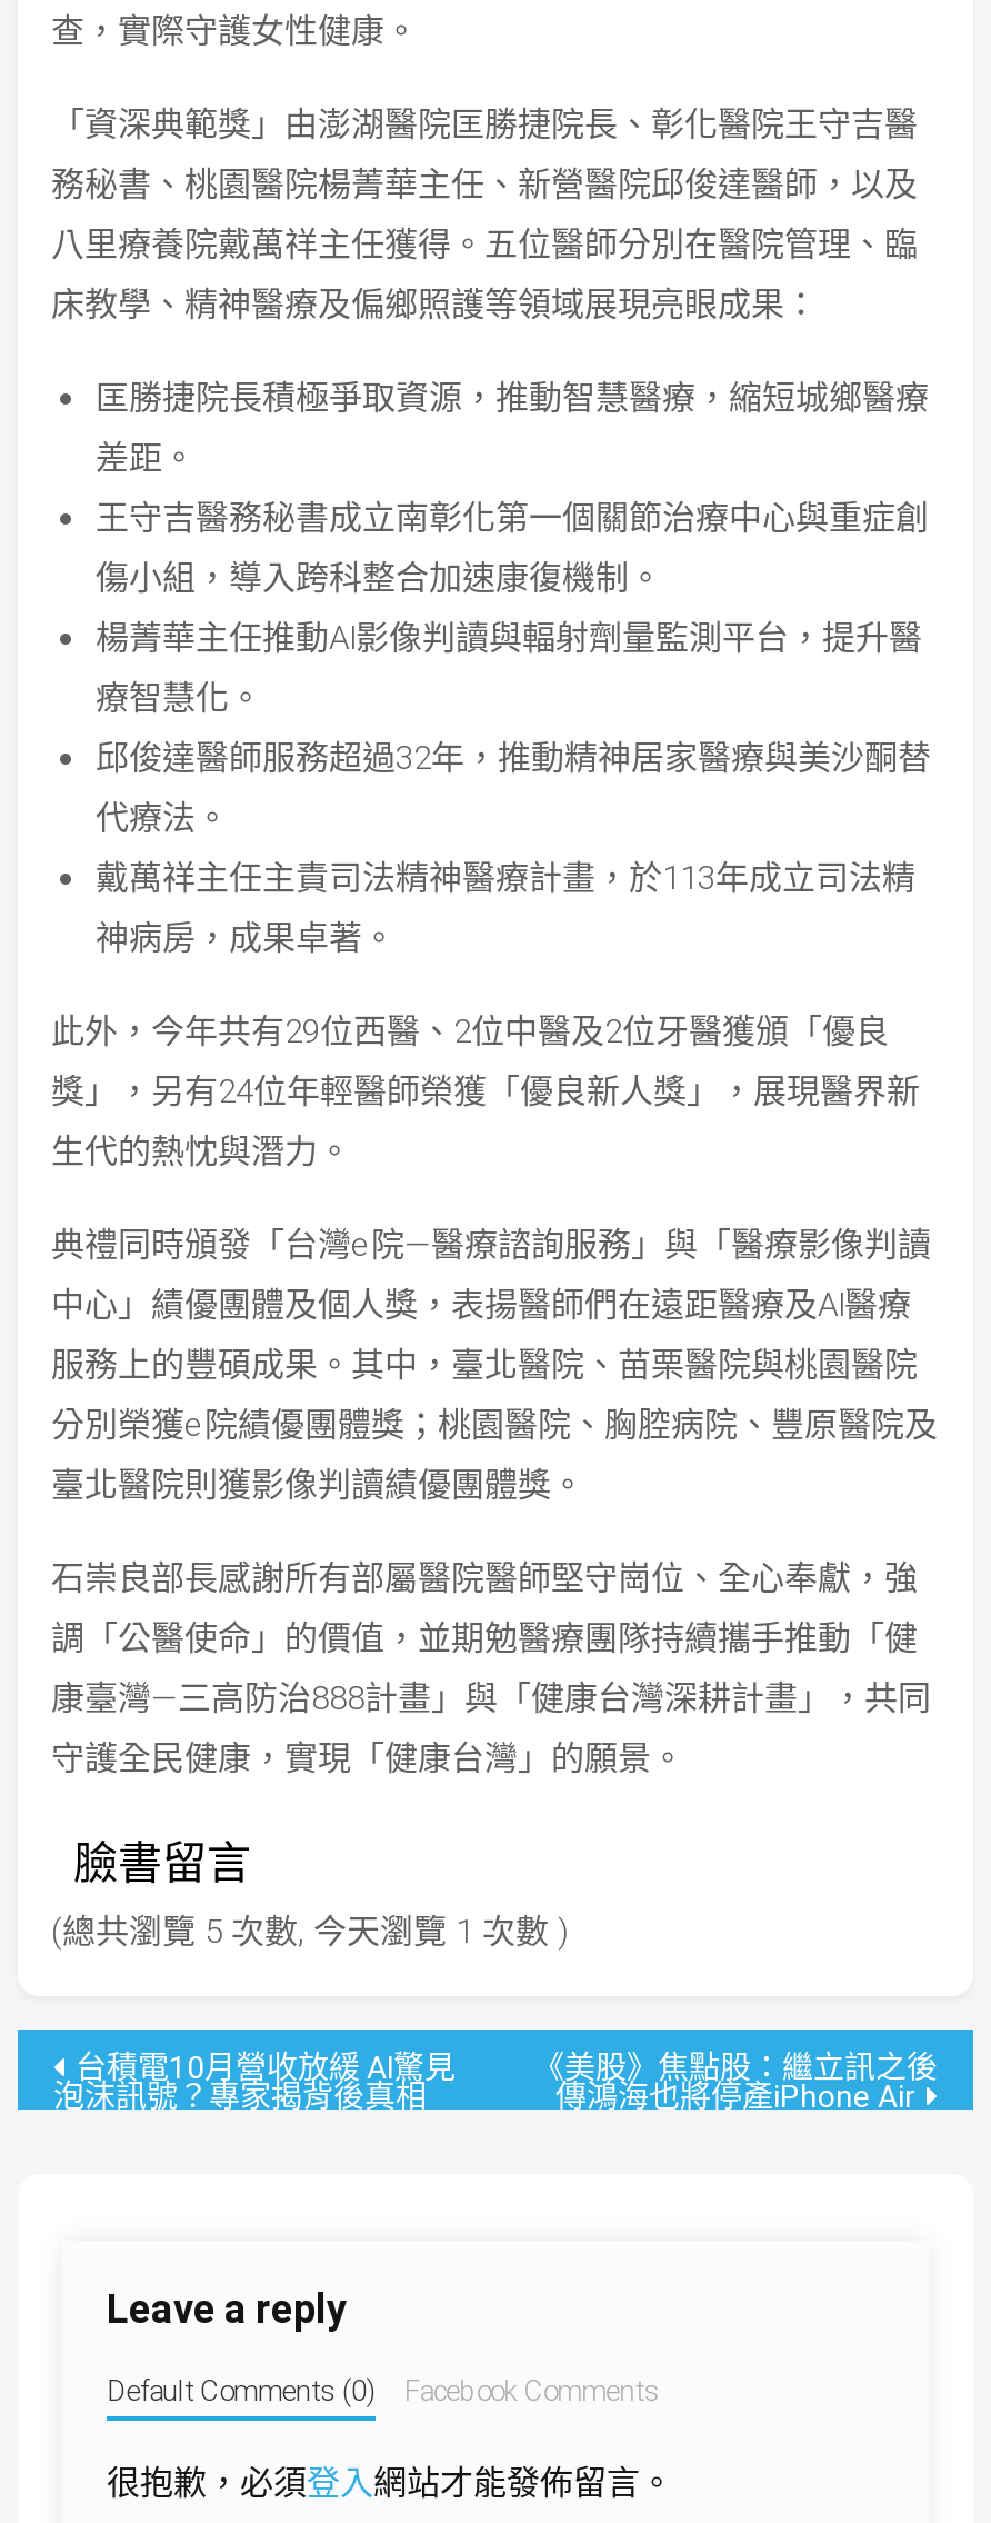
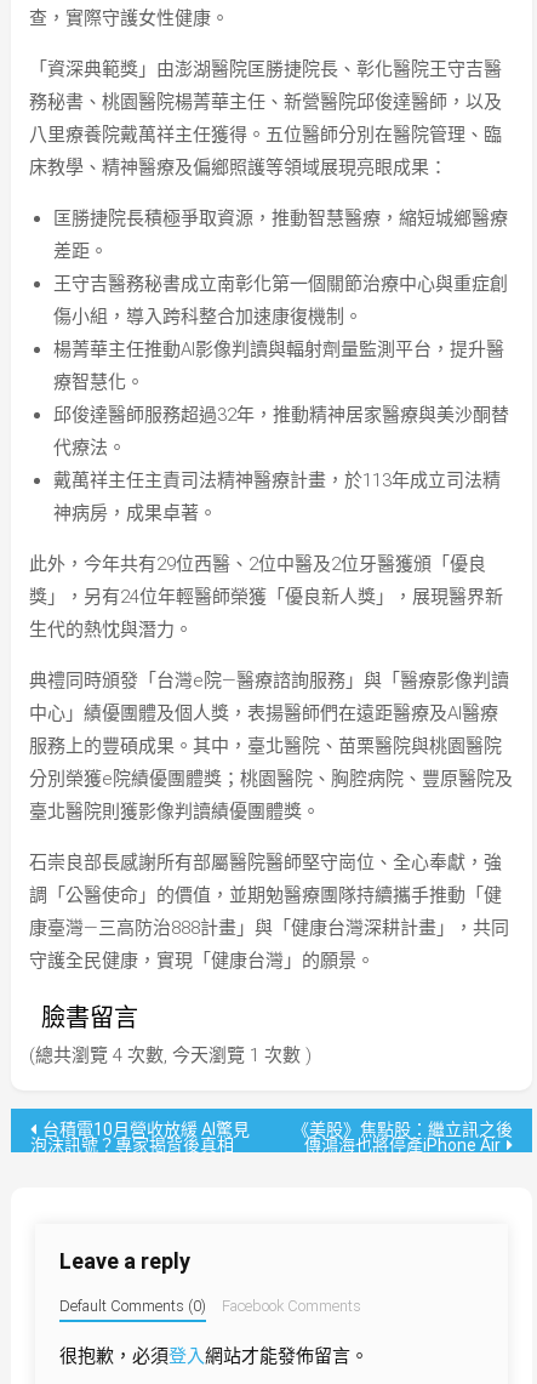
- (總共瀏覽 5 次數, 今天瀏覽 1 次數 )
+ (總共瀏覽 4 次數, 今天瀏覽 1 次數 )
